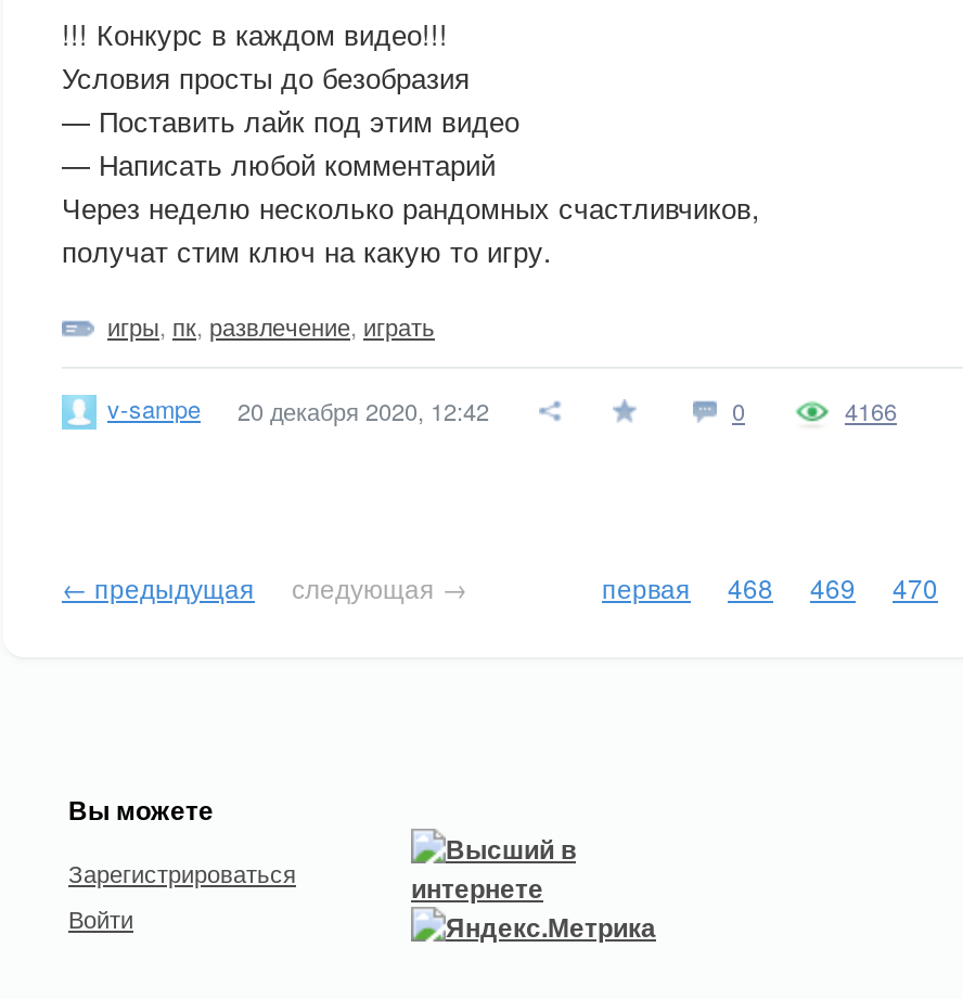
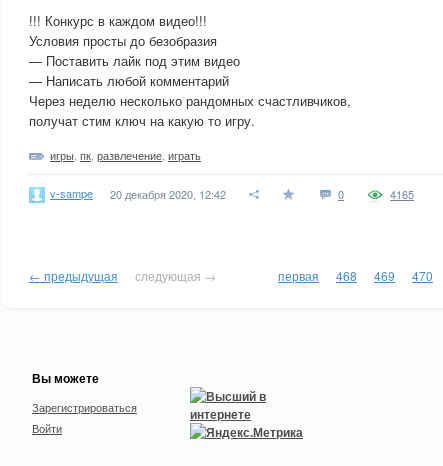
- 4166
+ 4165
